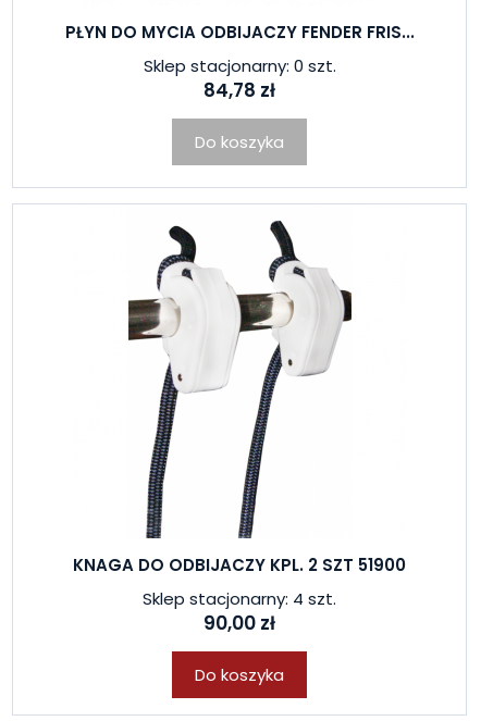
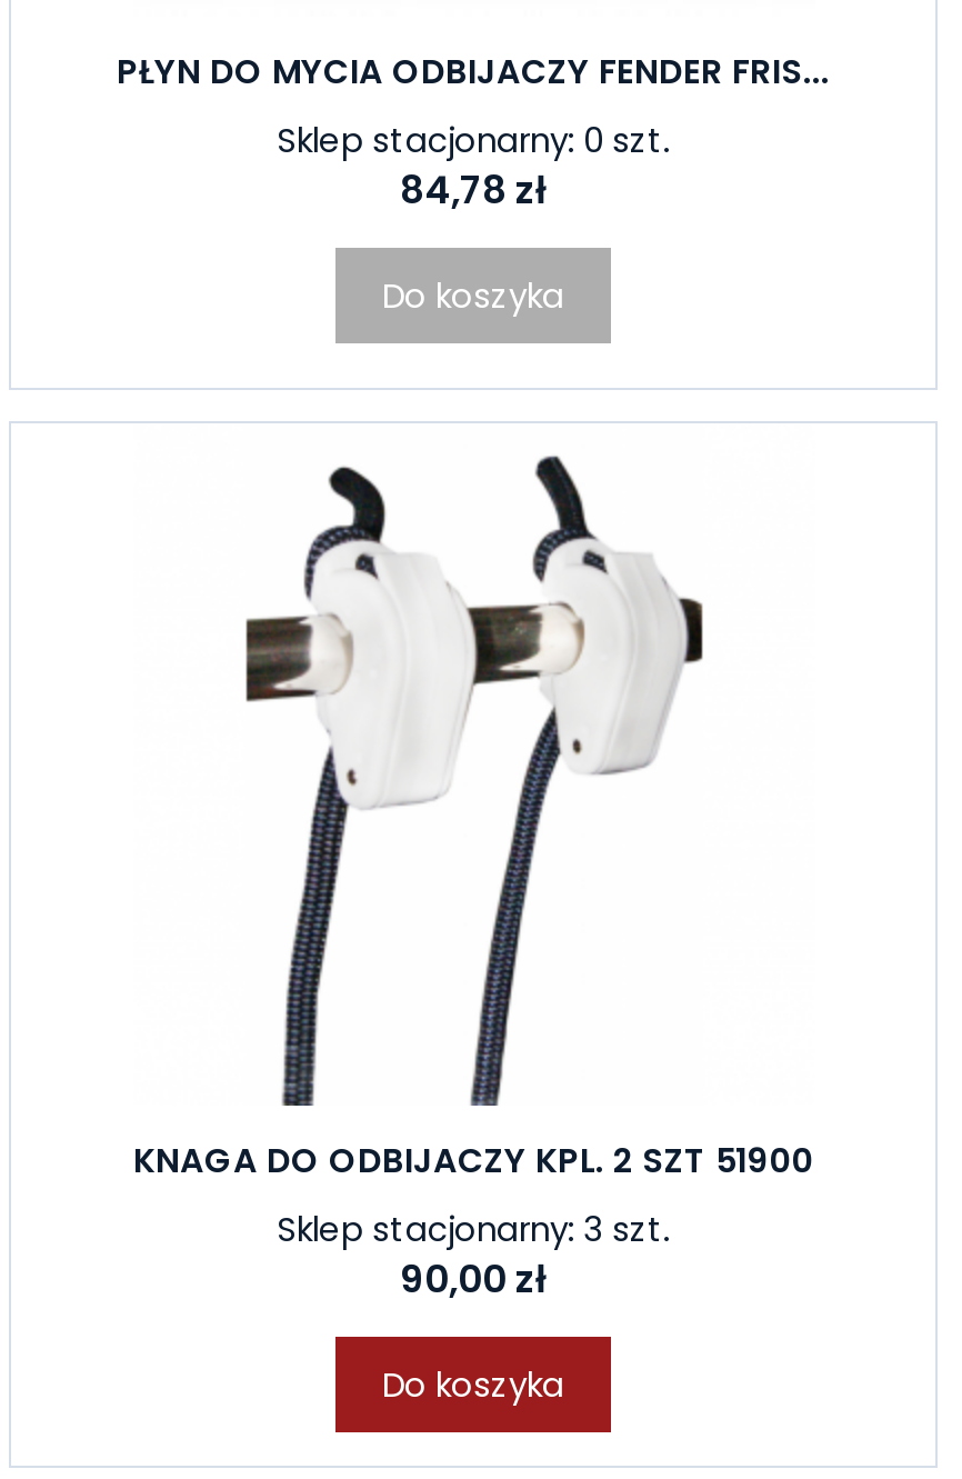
- Sklep stacjonarny: 4 szt.
+ Sklep stacjonarny: 3 szt.
